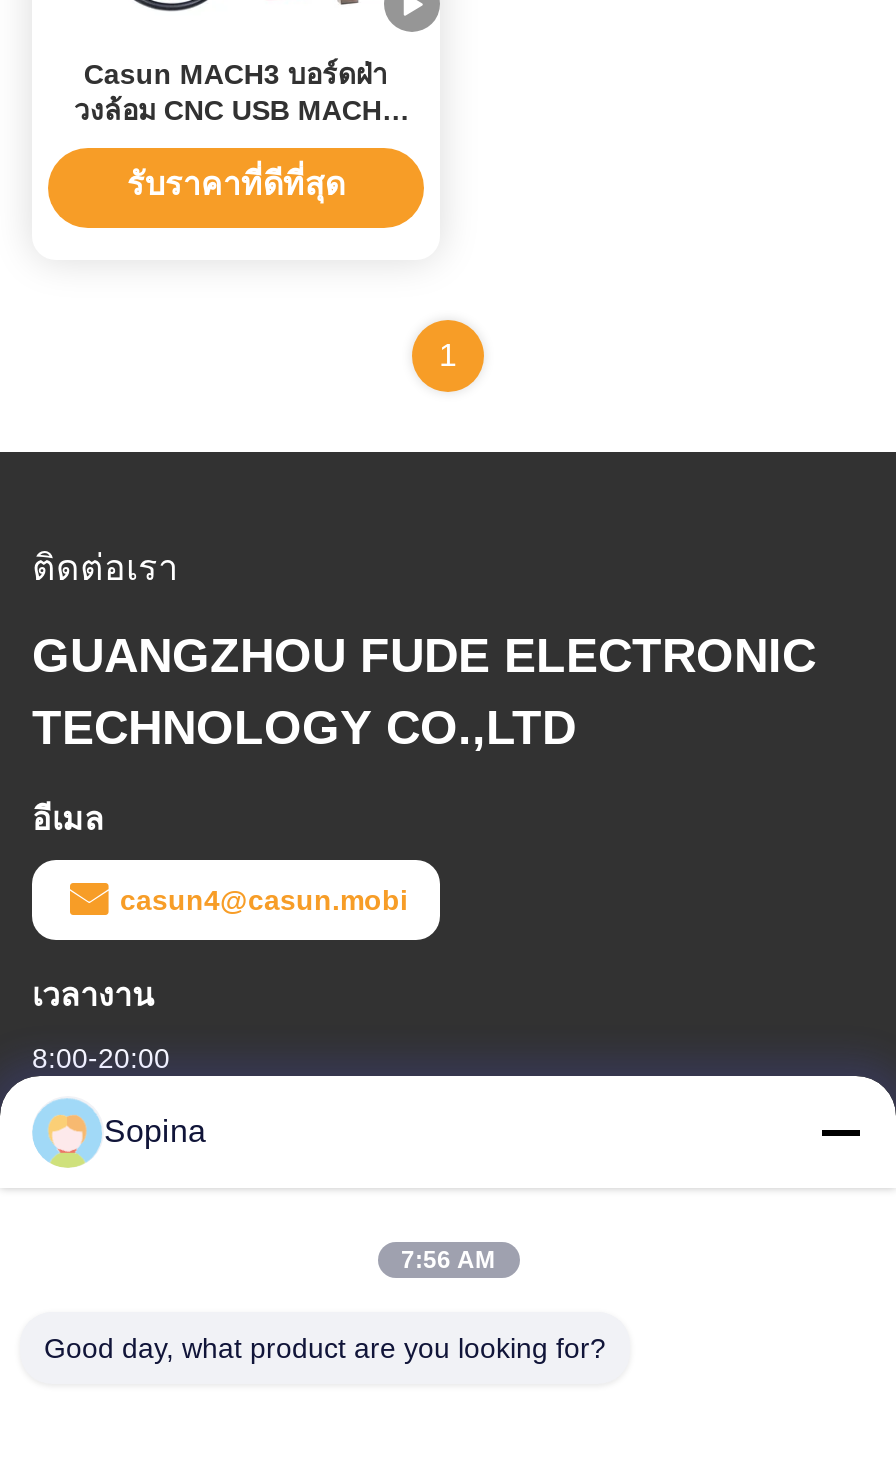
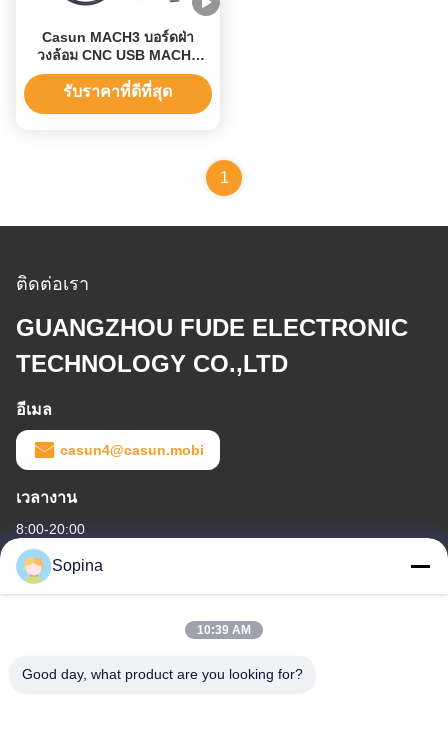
- 7:56 AM
+ 10:39 AM
